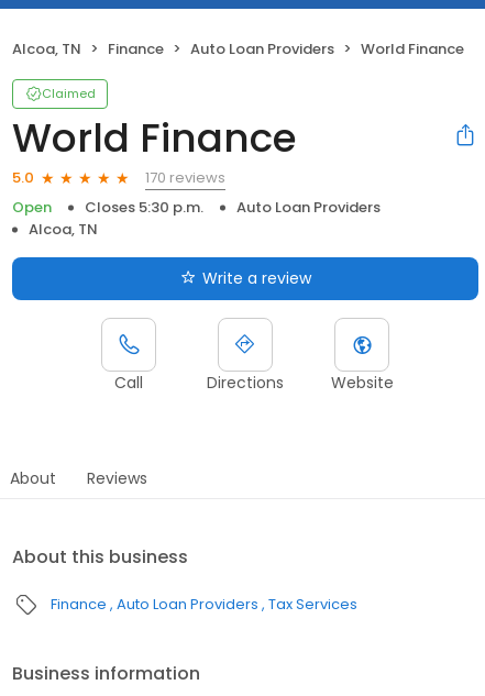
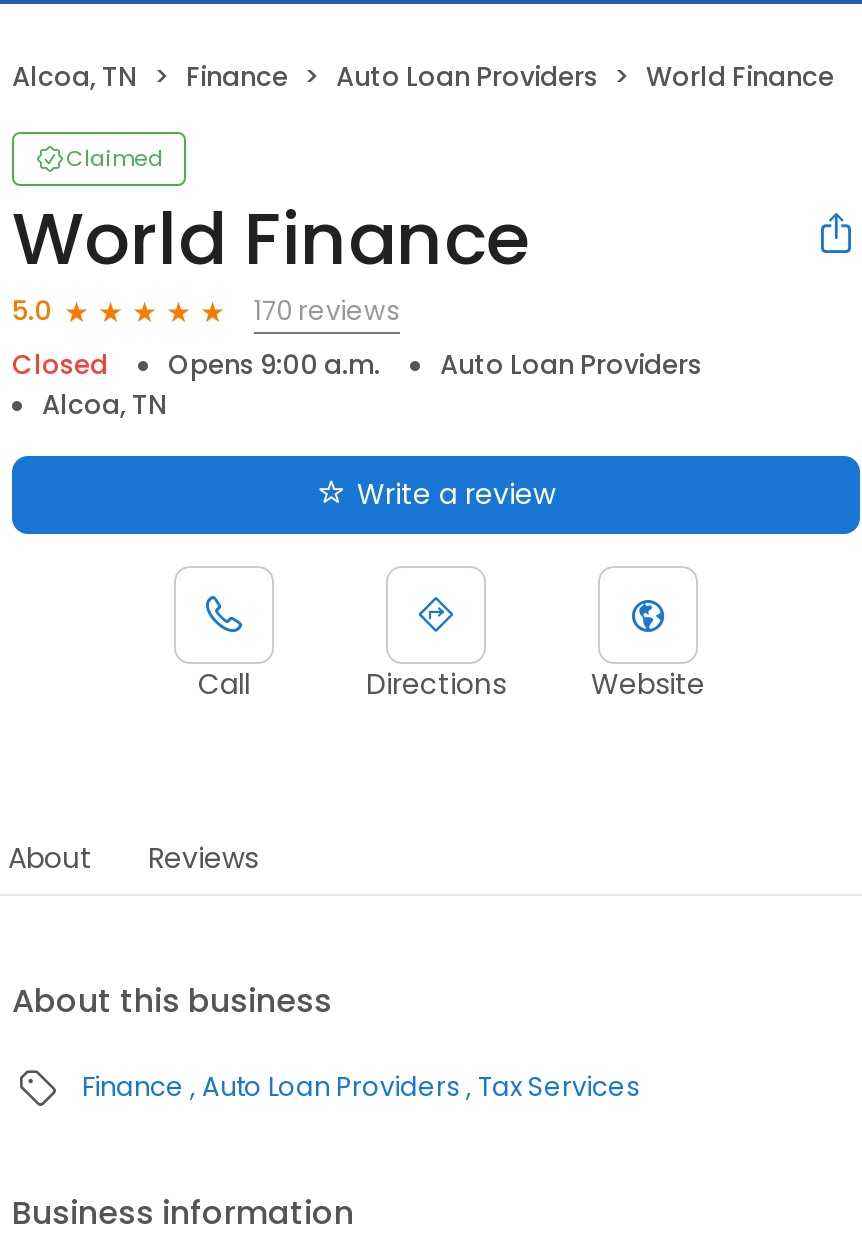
- Open
- Closes 5:30 p.m.
+ Closed
+ Opens 9:00 a.m.
